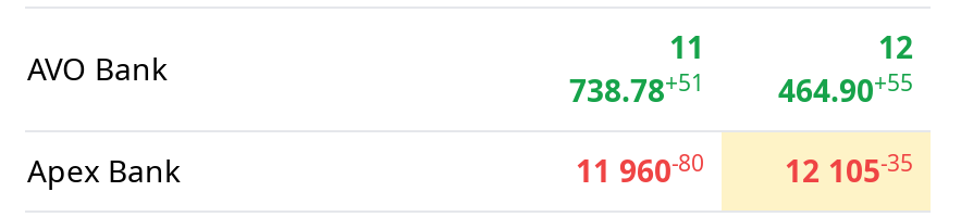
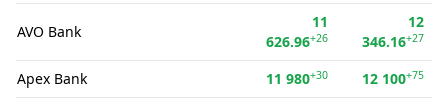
- 738.78+51
+ 626.96+26

- 464.90+55
+ 346.16+27

- 11 960-80
+ 11 980+30

- 12 105-35
+ 12 100+75
